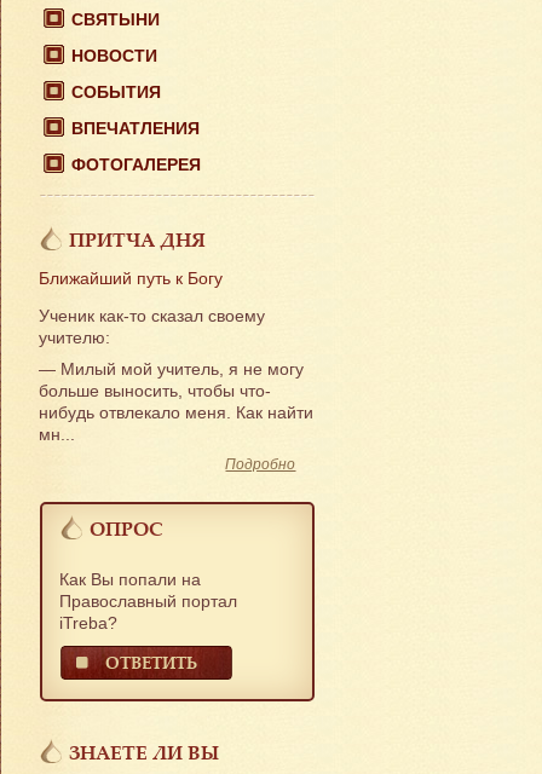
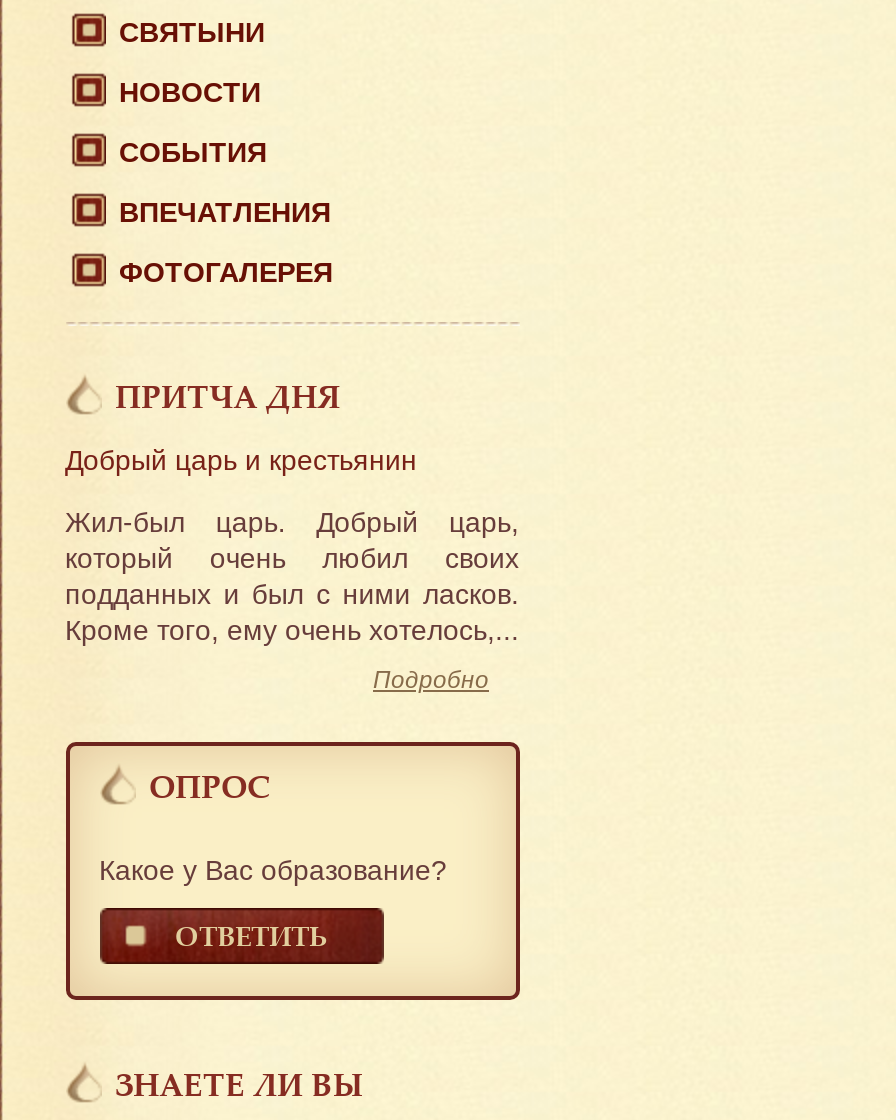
- Ближайший путь к Богу
- Ученик как-то сказал своему
- учителю:
- — Милый мой учитель, я не могу
- больше выносить, чтобы что-
- нибудь отвлекало меня. Как найти
- мн...
+ Добрый царь и крестьянин
+ Жил-был царь. Добрый царь,
+ который очень любил своих
+ подданных и был с ними ласков.
+ Кроме того, ему очень хотелось,...

- Как Вы попали на
- Православный портал
- iTreba?
+ Какое у Вас образование?
